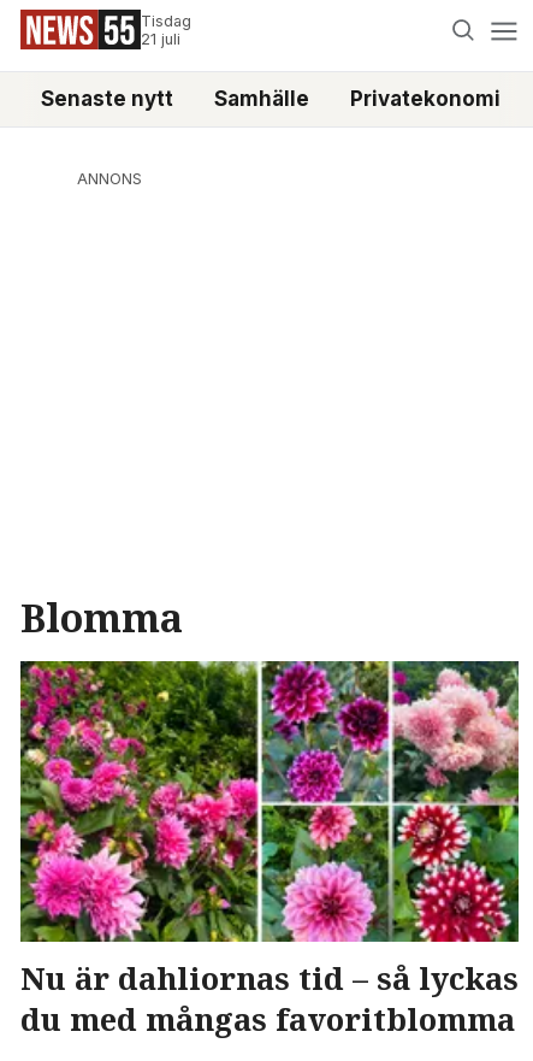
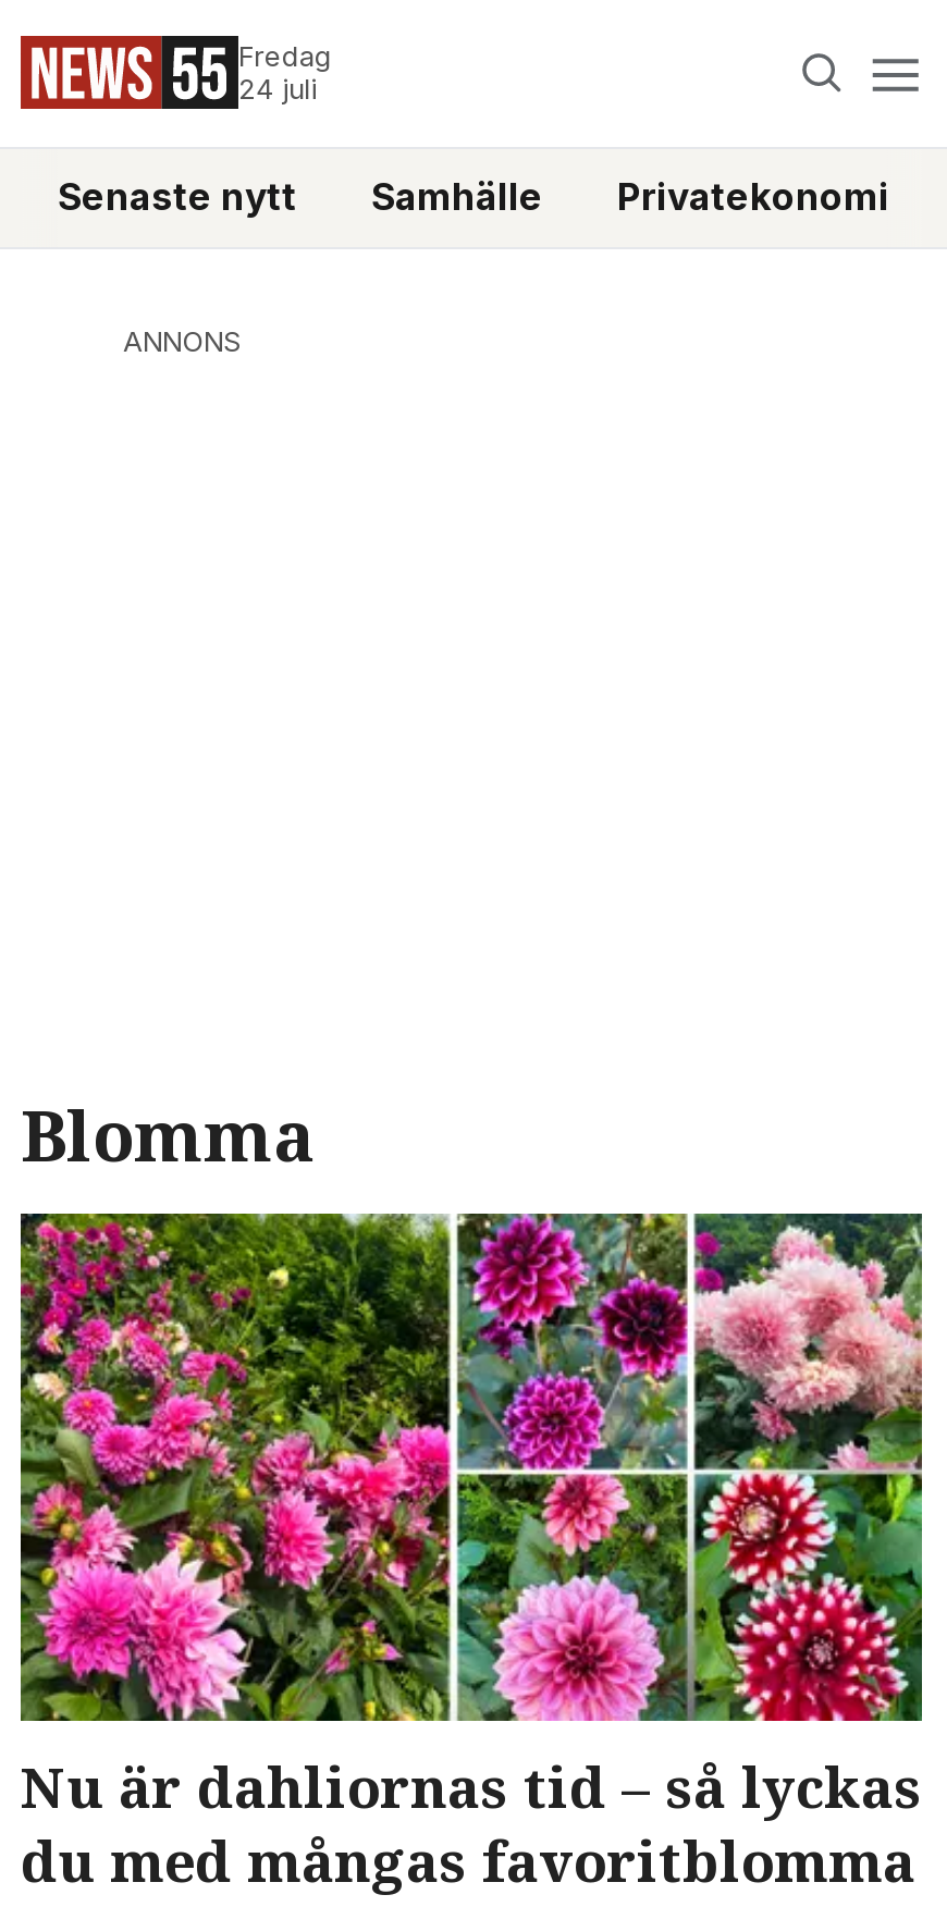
- Tisdag
- 21 juli
+ Fredag
+ 24 juli
